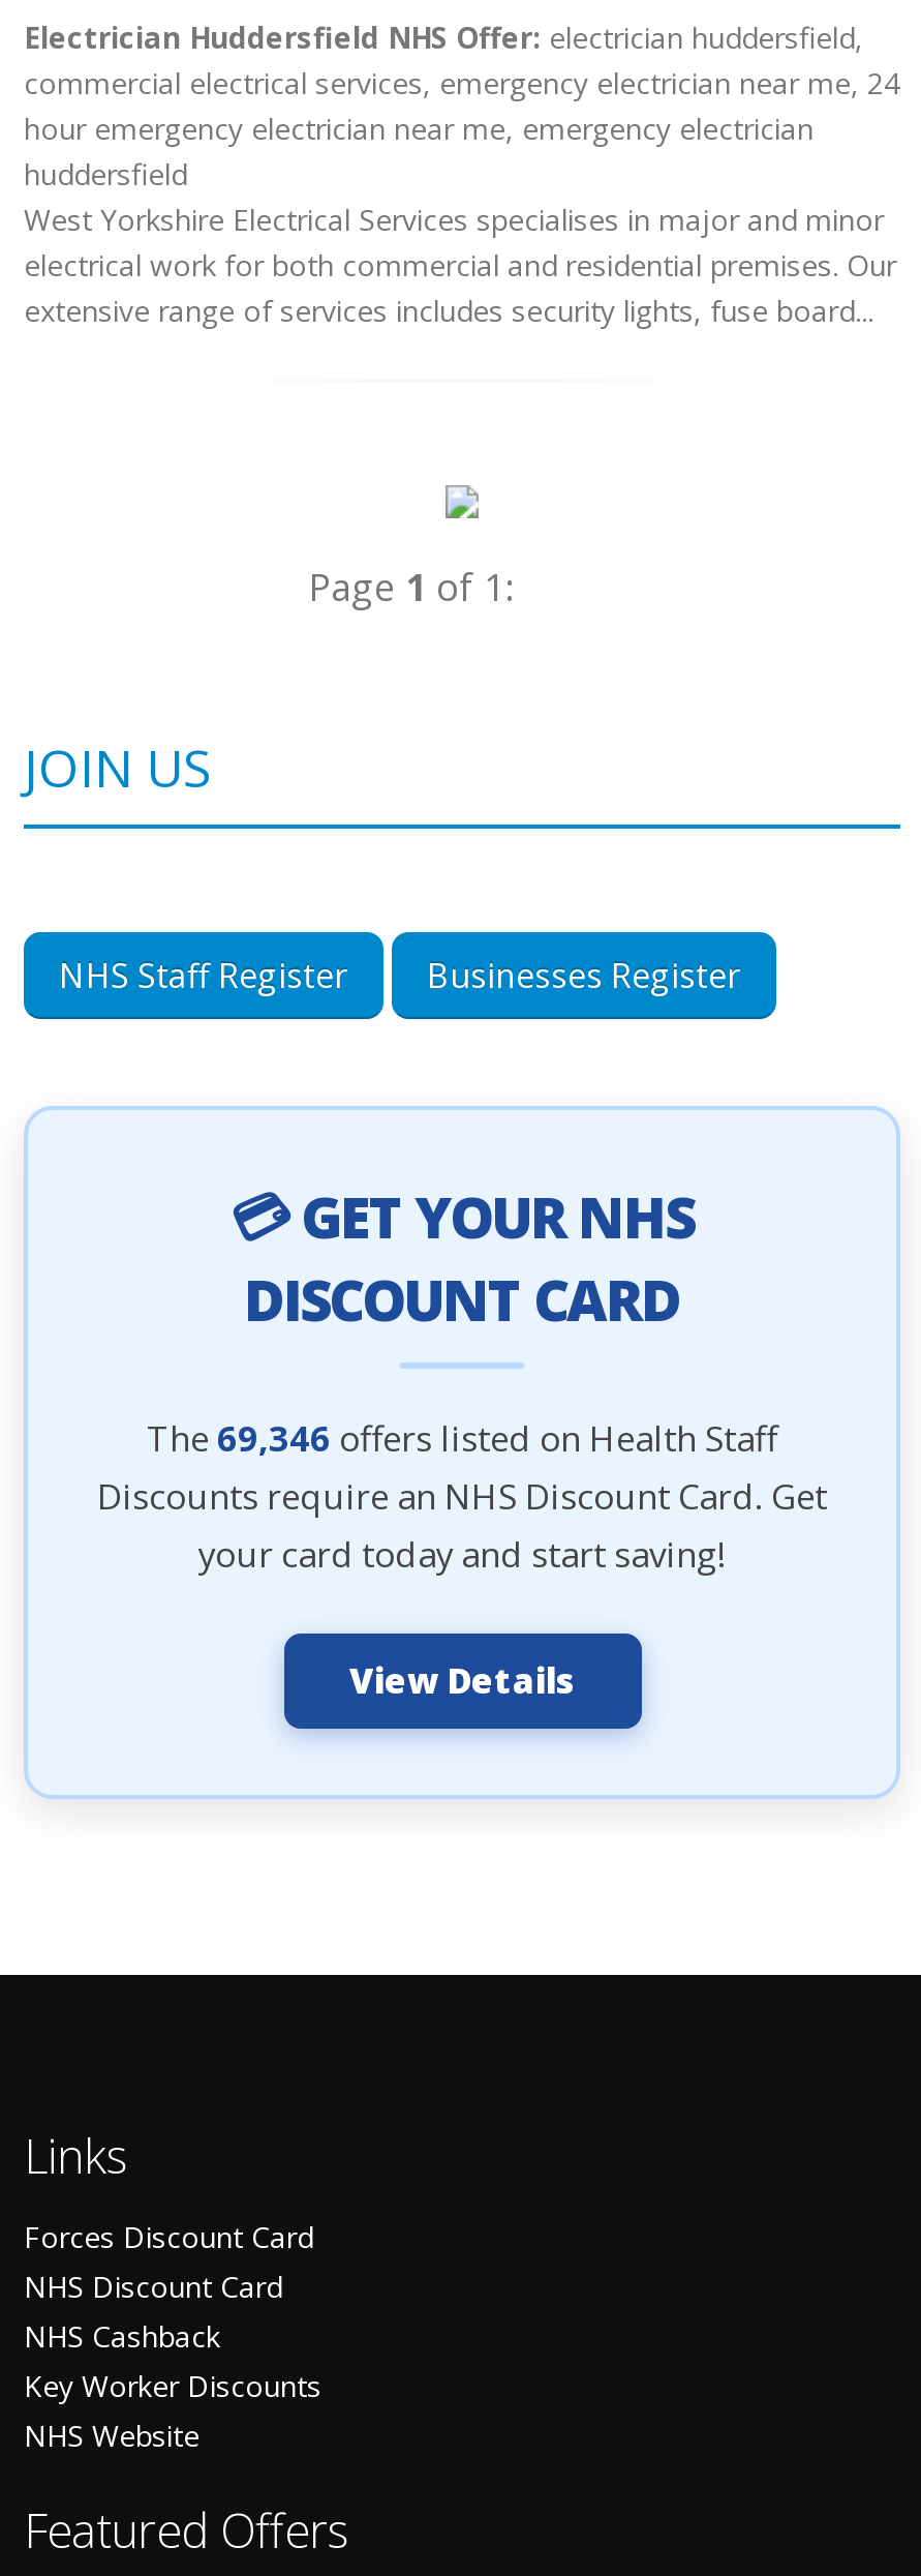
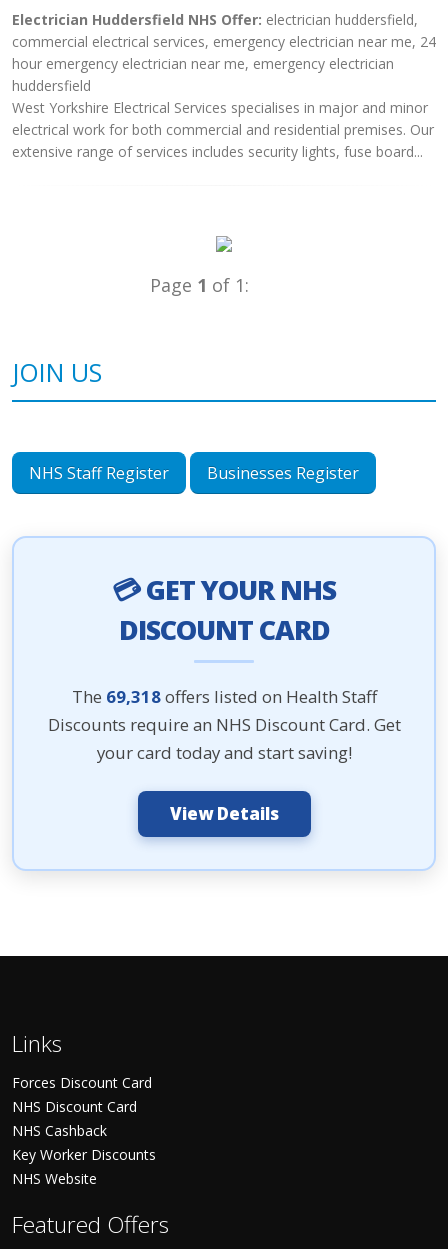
- The 69,346 offers listed on Health Staff
+ The 69,318 offers listed on Health Staff
